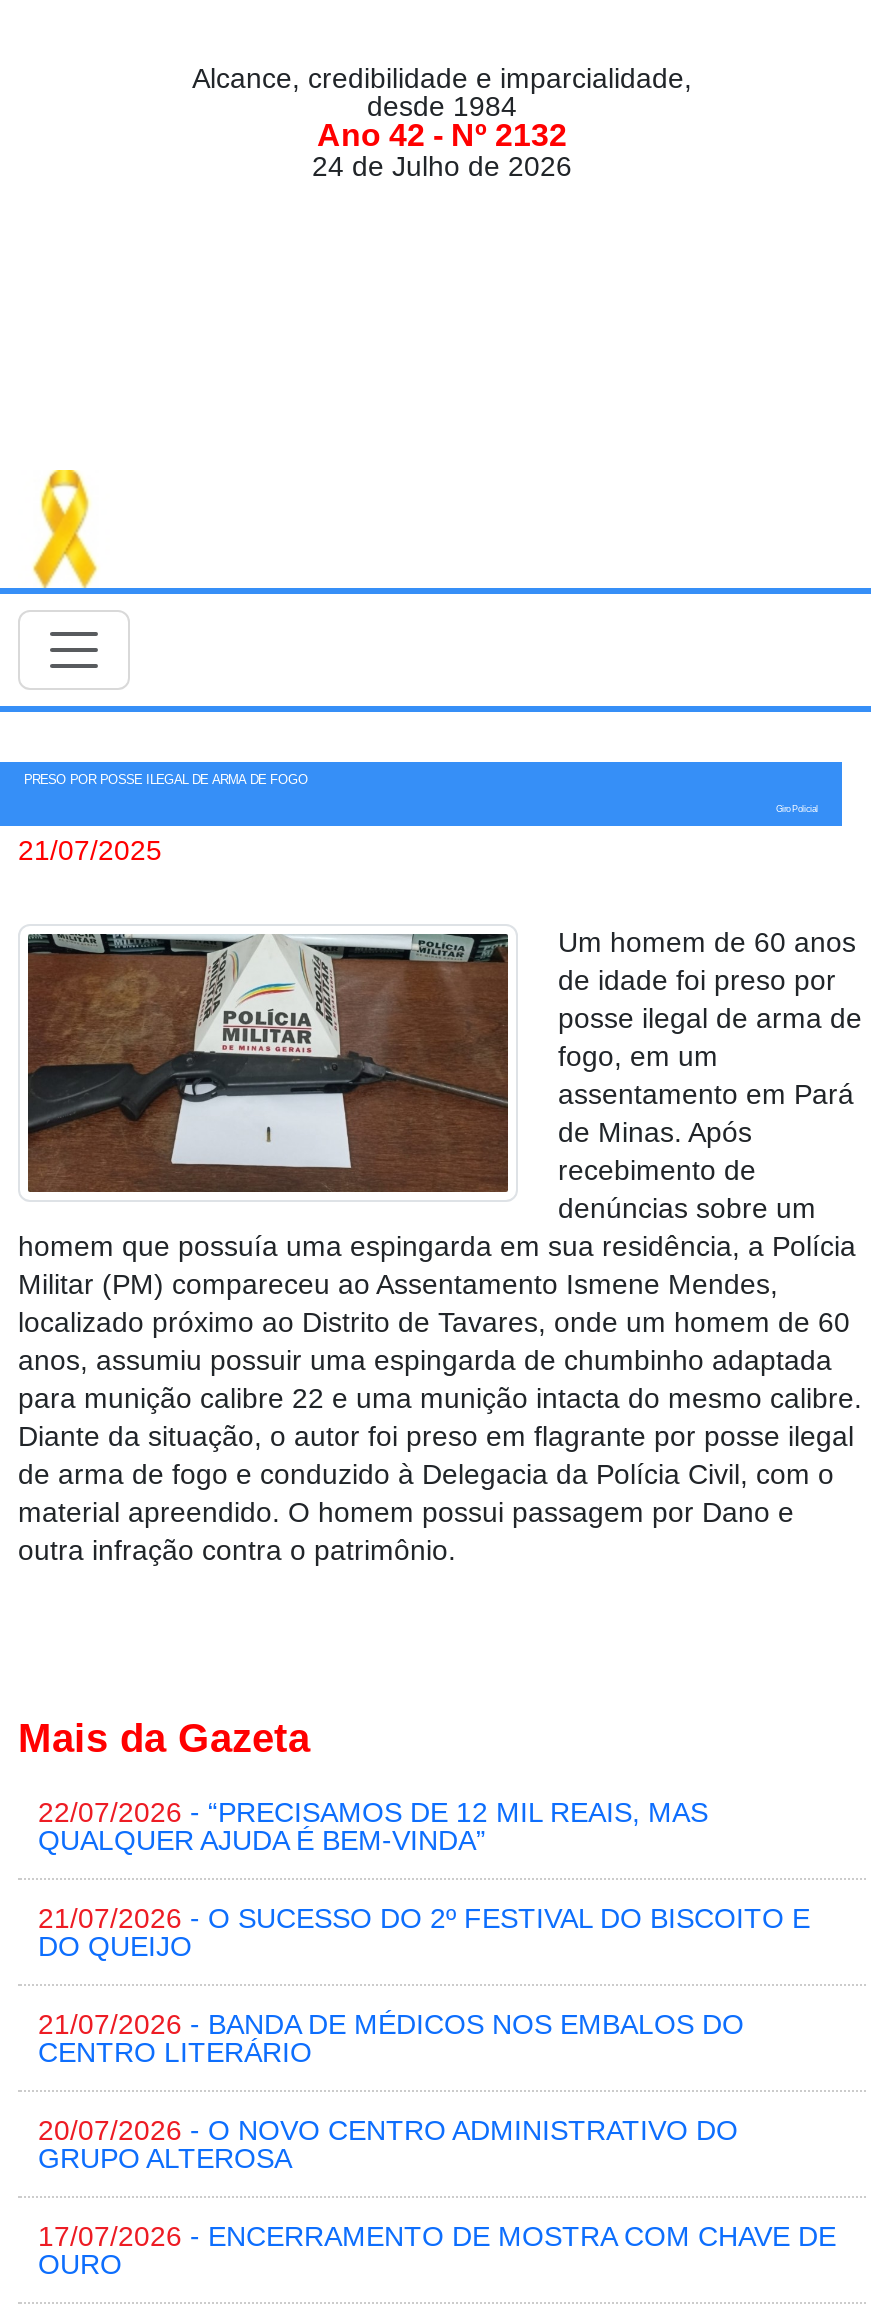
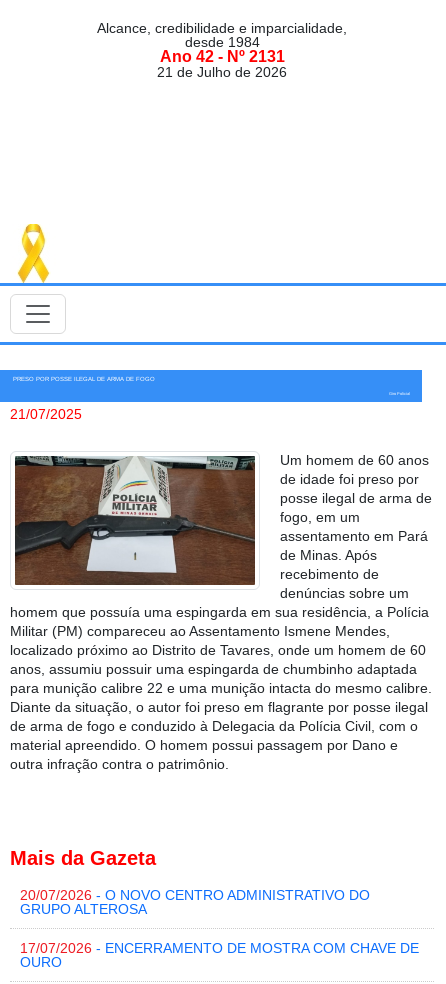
- Ano 42 - Nº 2132
+ Ano 42 - Nº 2131

- 24 de Julho de 2026
+ 21 de Julho de 2026

- 22/07/2026 - “PRECISAMOS DE 12 MIL REAIS, MAS
- QUALQUER AJUDA É BEM-VINDA”
- 21/07/2026 - O SUCESSO DO 2º FESTIVAL DO BISCOITO E
- DO QUEIJO
- 21/07/2026 - BANDA DE MÉDICOS NOS EMBALOS DO
- CENTRO LITERÁRIO
